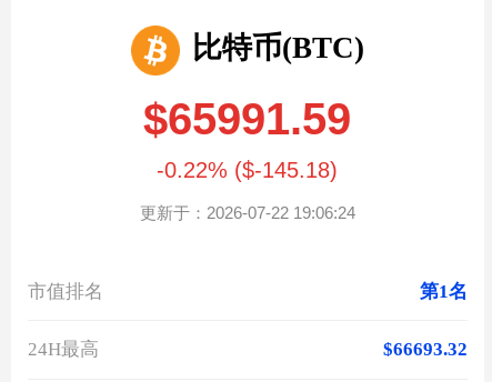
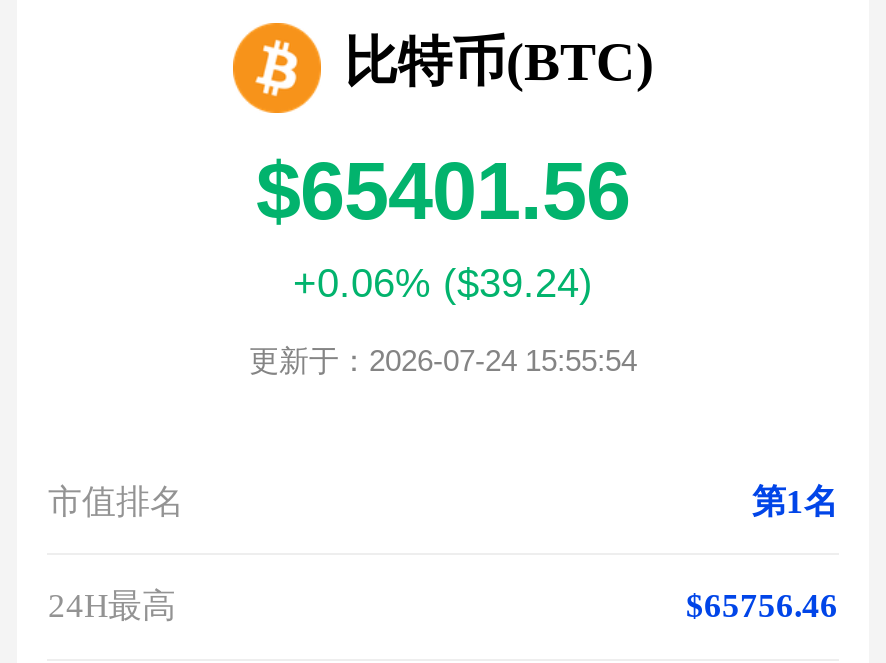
- $65991.59
+ $65401.56

- -0.22% ($-145.18)
+ +0.06% ($39.24)

- 更新于：2026-07-22 19:06:24
+ 更新于：2026-07-24 15:55:54

- $66693.32
+ $65756.46
